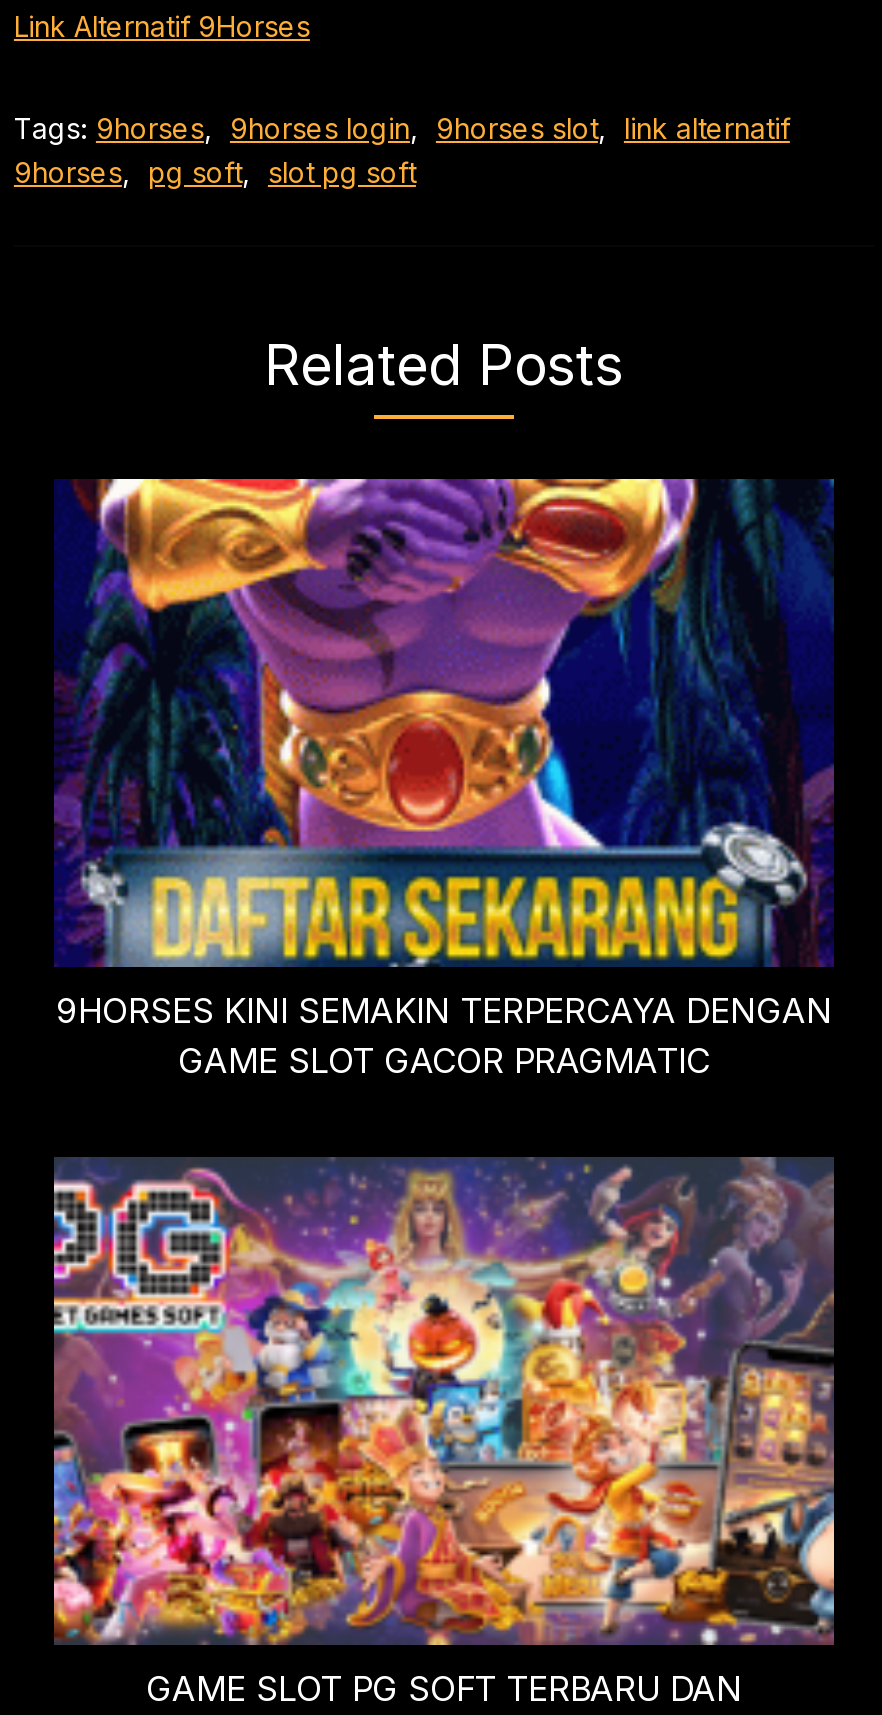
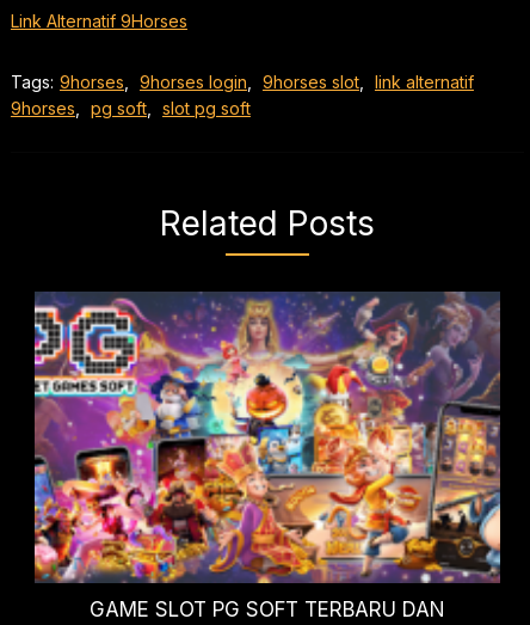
- [image]
- 9HORSES KINI SEMAKIN TERPERCAYA DENGAN
- GAME SLOT GACOR PRAGMATIC
